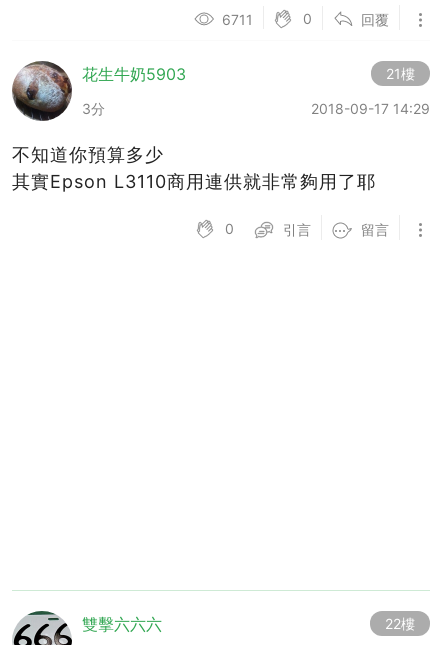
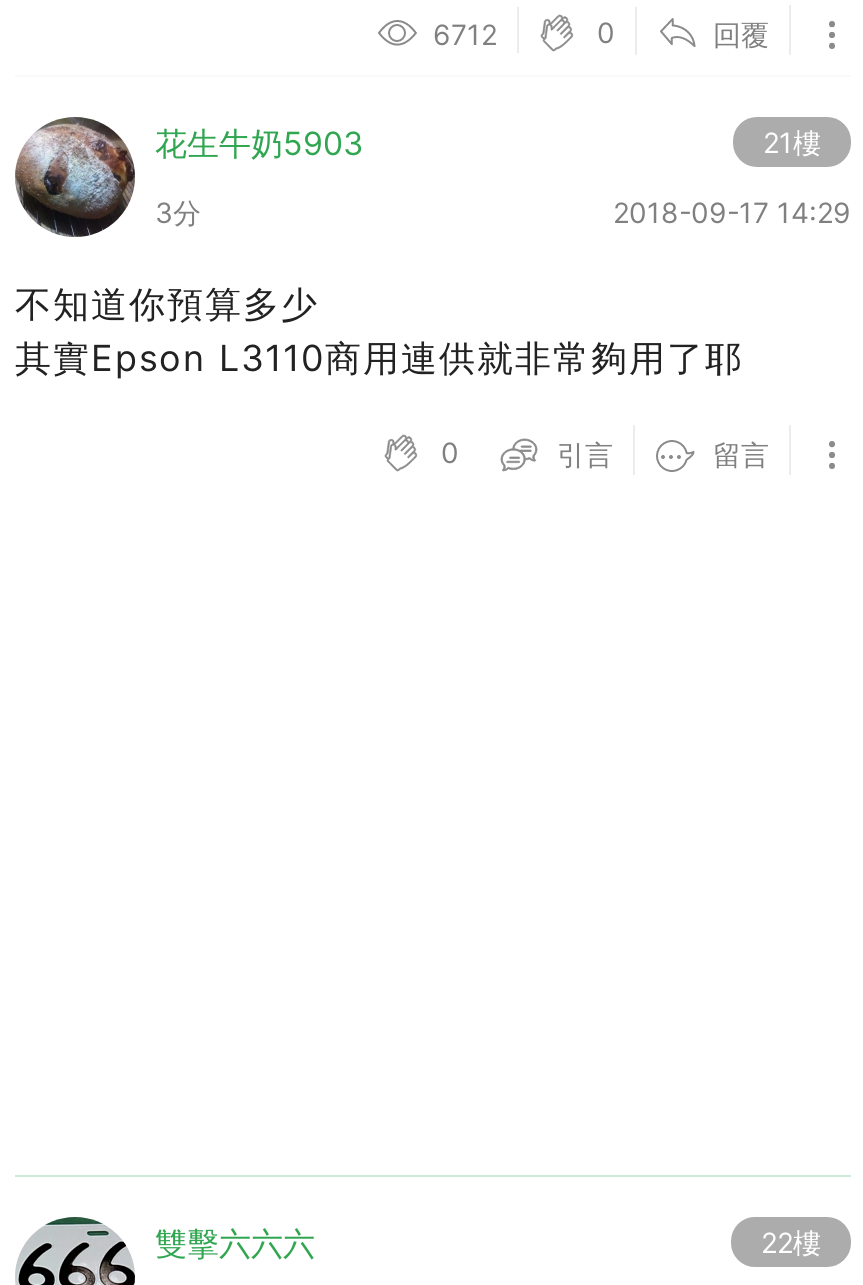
- 6711
+ 6712
